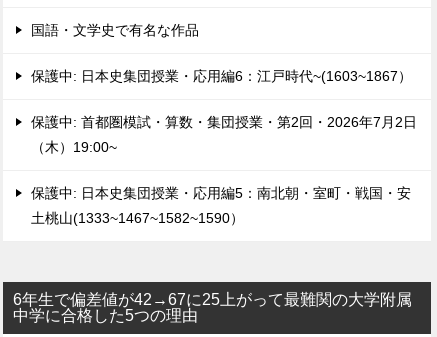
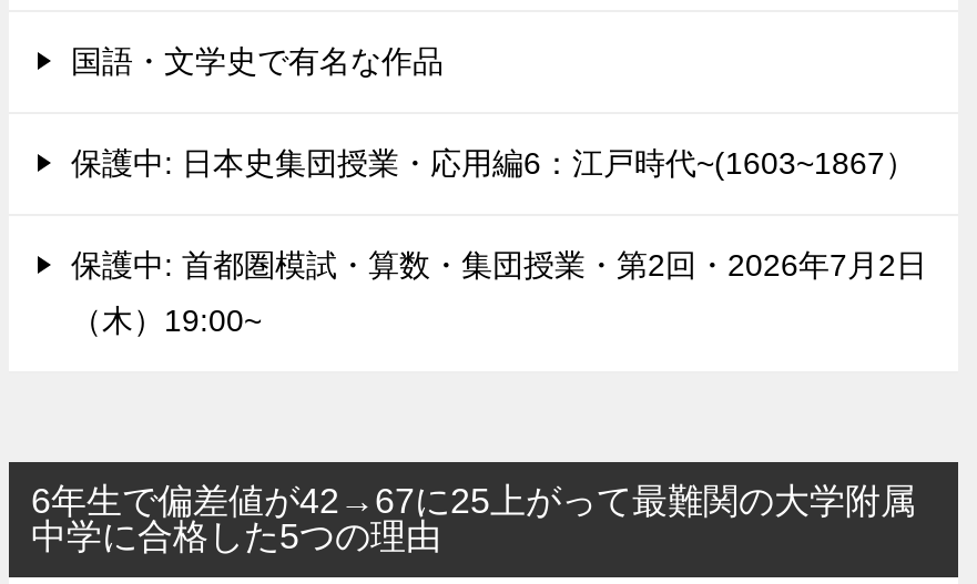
- 保護中: 日本史集団授業・応用編5：南北朝・室町・戦国・安
- 土桃山(1333~1467~1582~1590）
